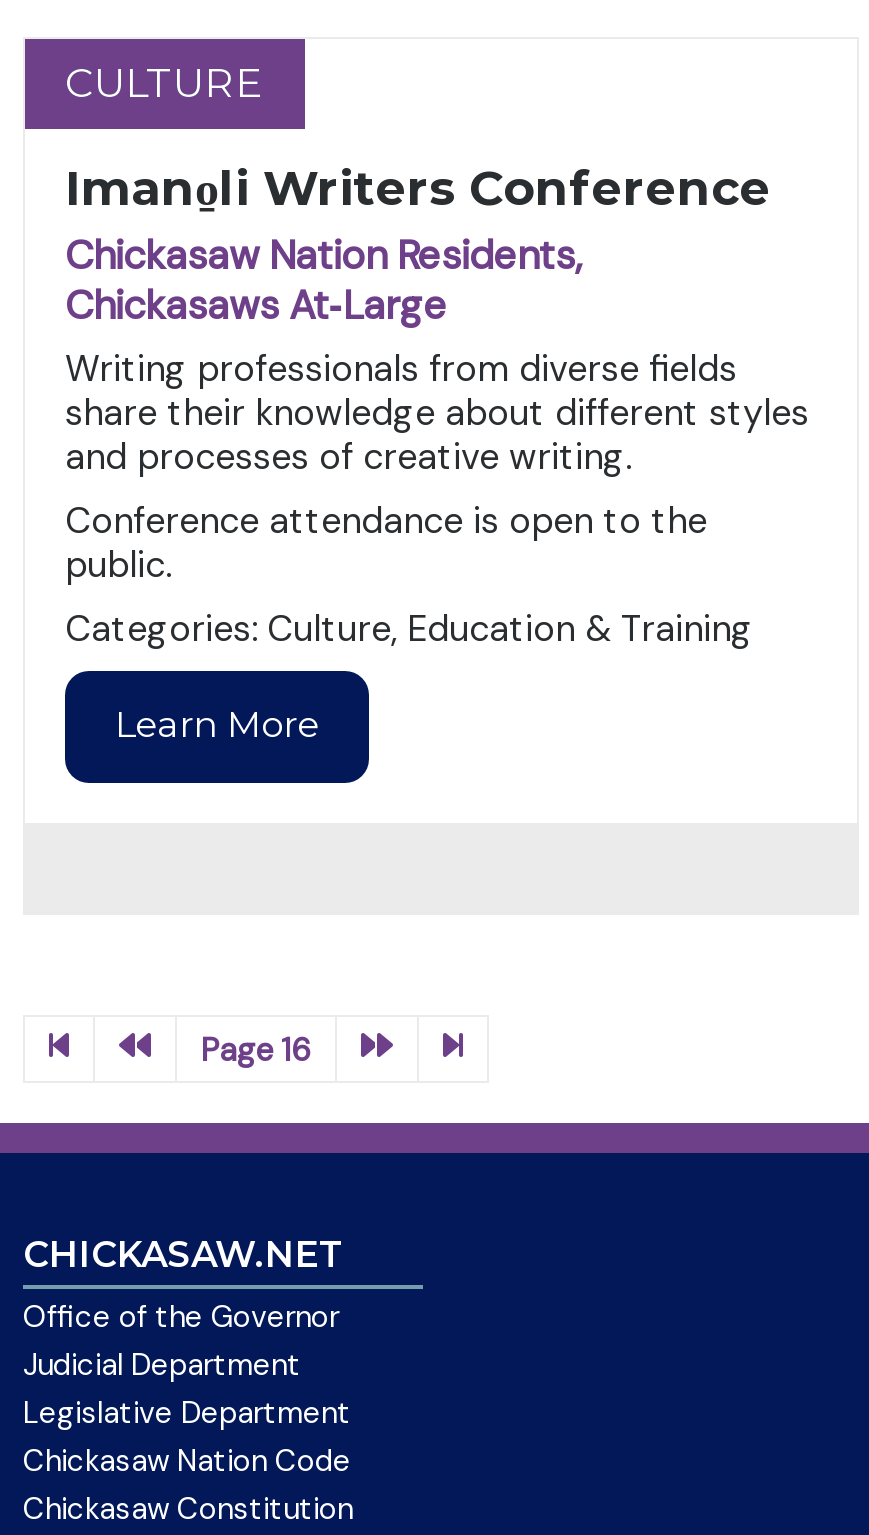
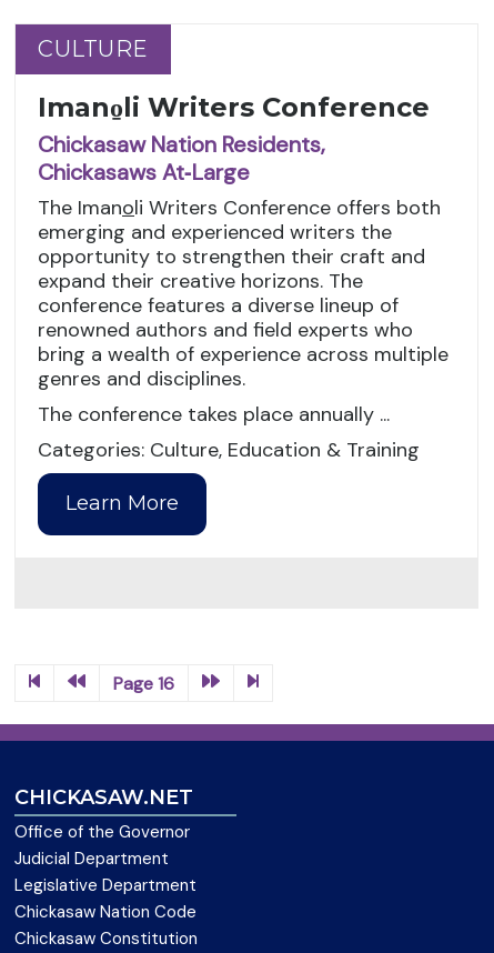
- Writing professionals from diverse fields
- share their knowledge about different styles
- and processes of creative writing.
- Conference attendance is open to the
- public.
+ The Imanoli Writers Conference offers both
+ emerging and experienced writers the
+ opportunity to strengthen their craft and
+ expand their creative horizons. The
+ conference features a diverse lineup of
+ renowned authors and field experts who
+ bring a wealth of experience across multiple
+ genres and disciplines.
+ The conference takes place annually ...
